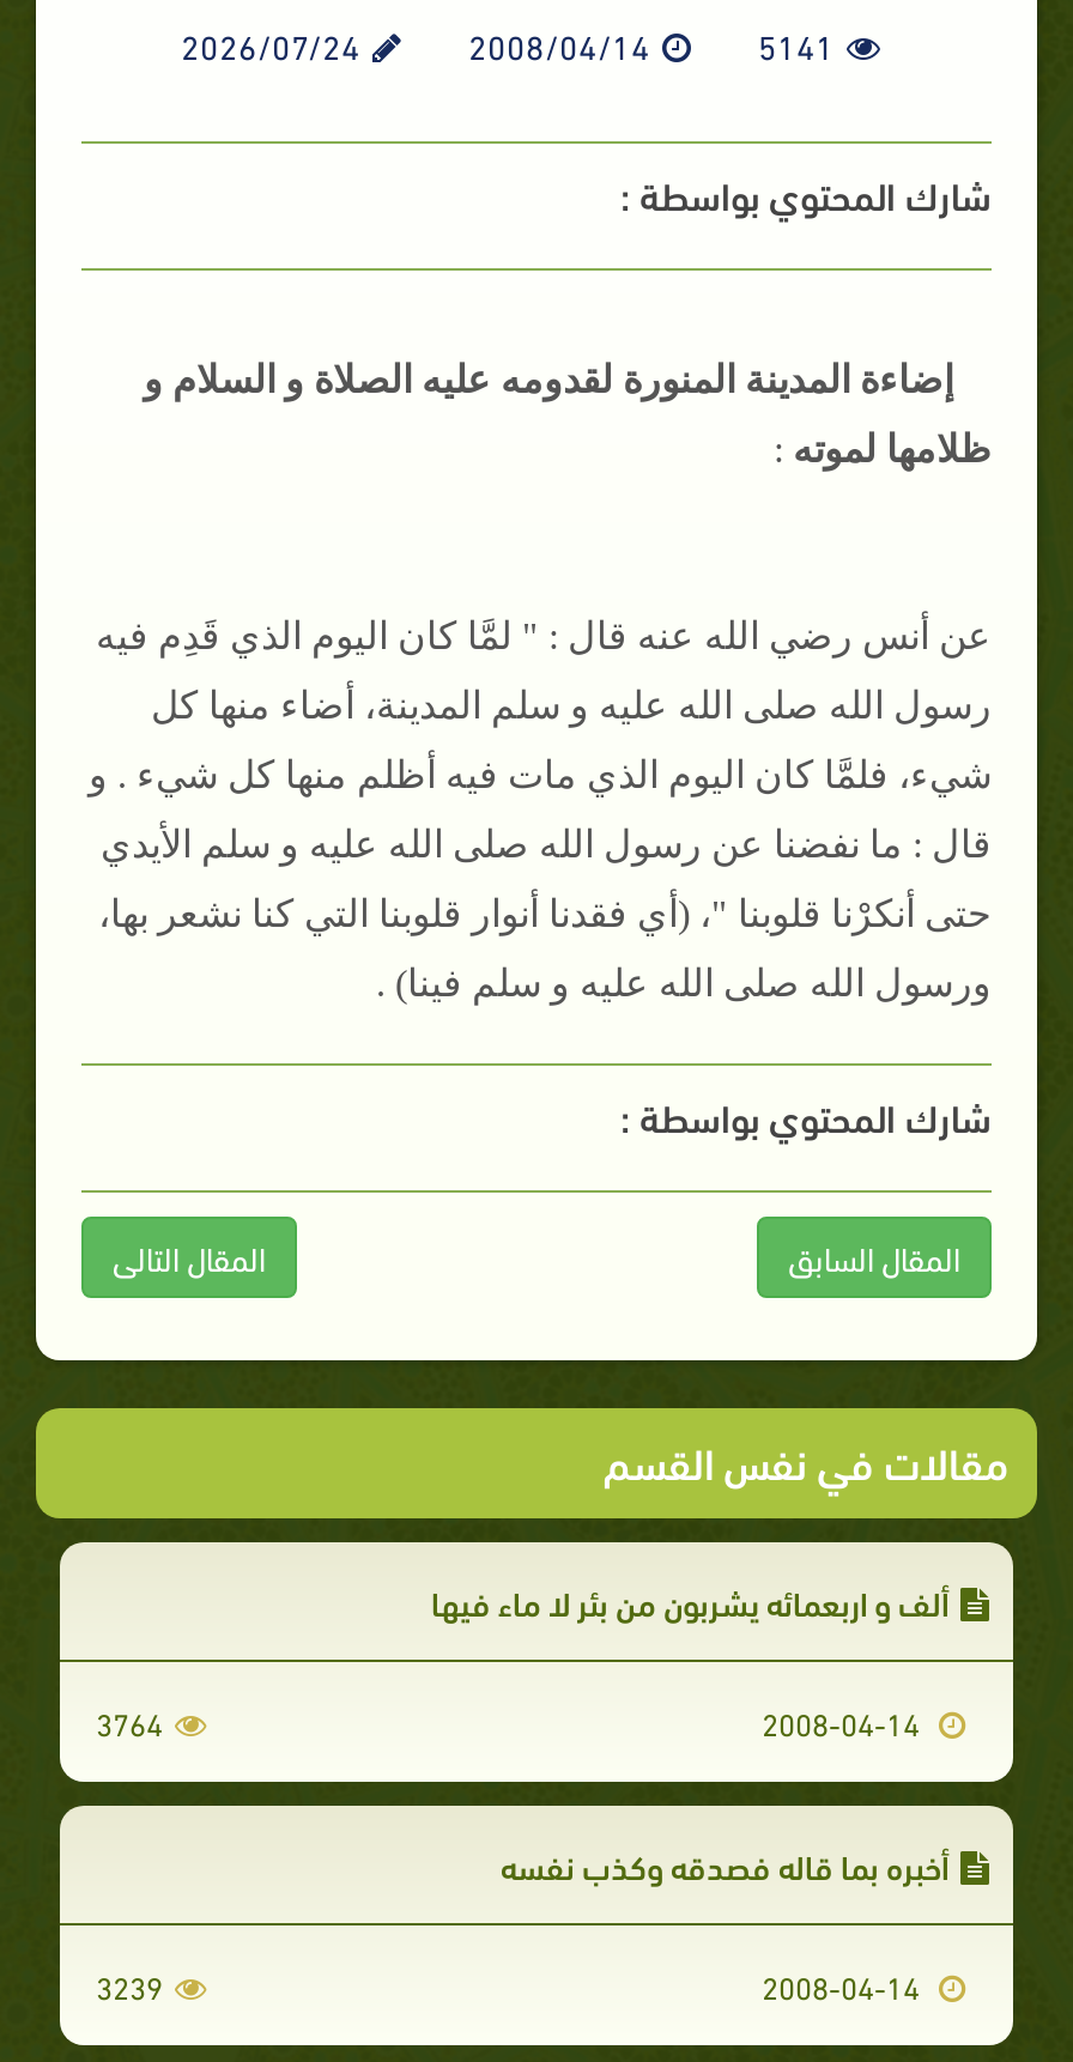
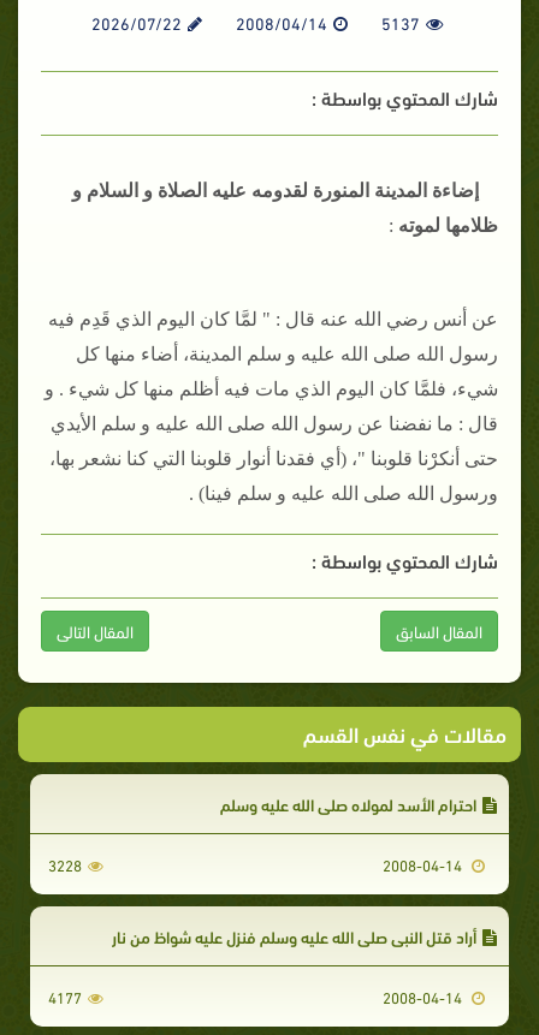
- 2026/07/24
+ 2026/07/22

- 5141
+ 5137

- ألف و اربعمائه يشربون من بئر لا ماء فيها
+ احترام الأسد لمولاه صلى الله عليه وسلم

- 3764
+ 3228

- أخبره بما قاله فصدقه وكذب نفسه
+ أراد قتل النبي صلى الله عليه وسلم فنزل عليه شواظ من نار

- 3239
+ 4177
